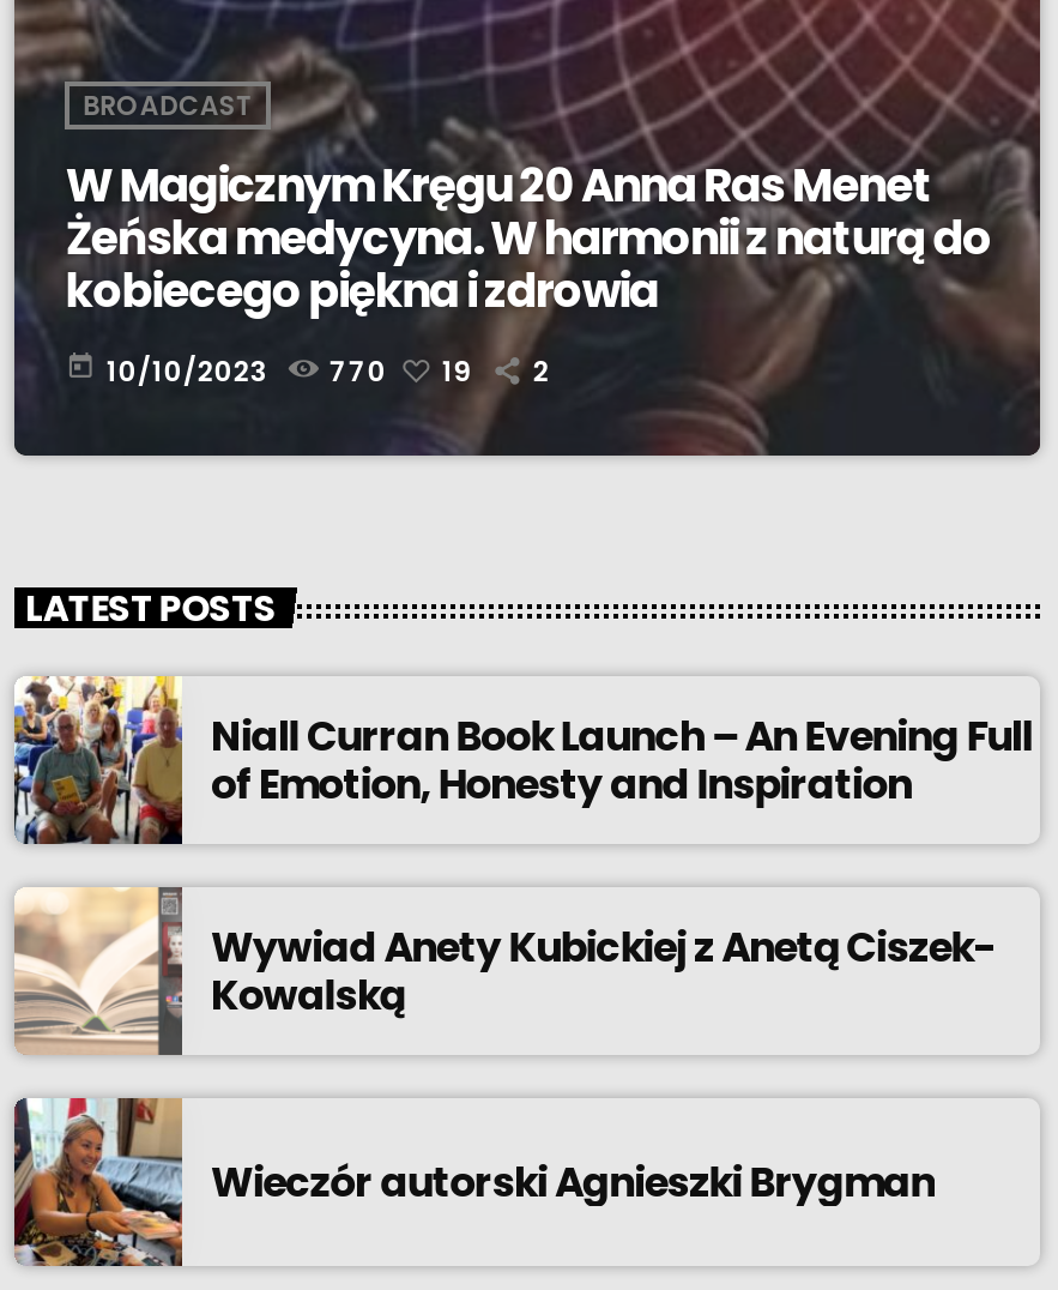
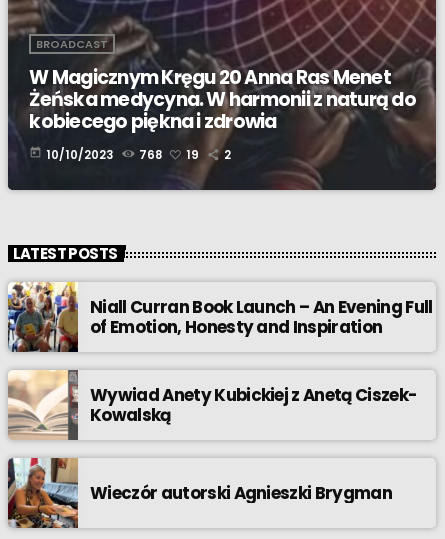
- 770
+ 768
